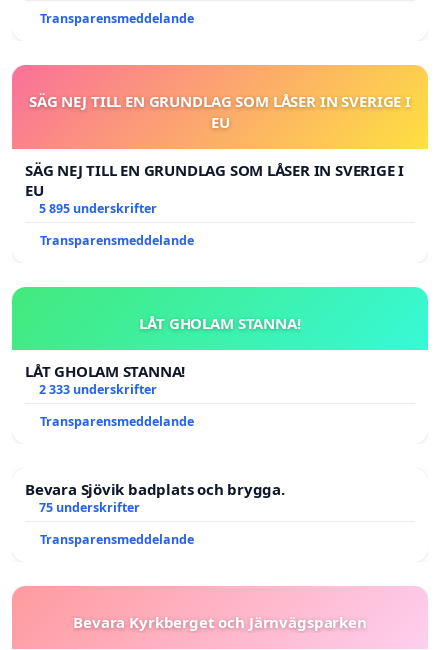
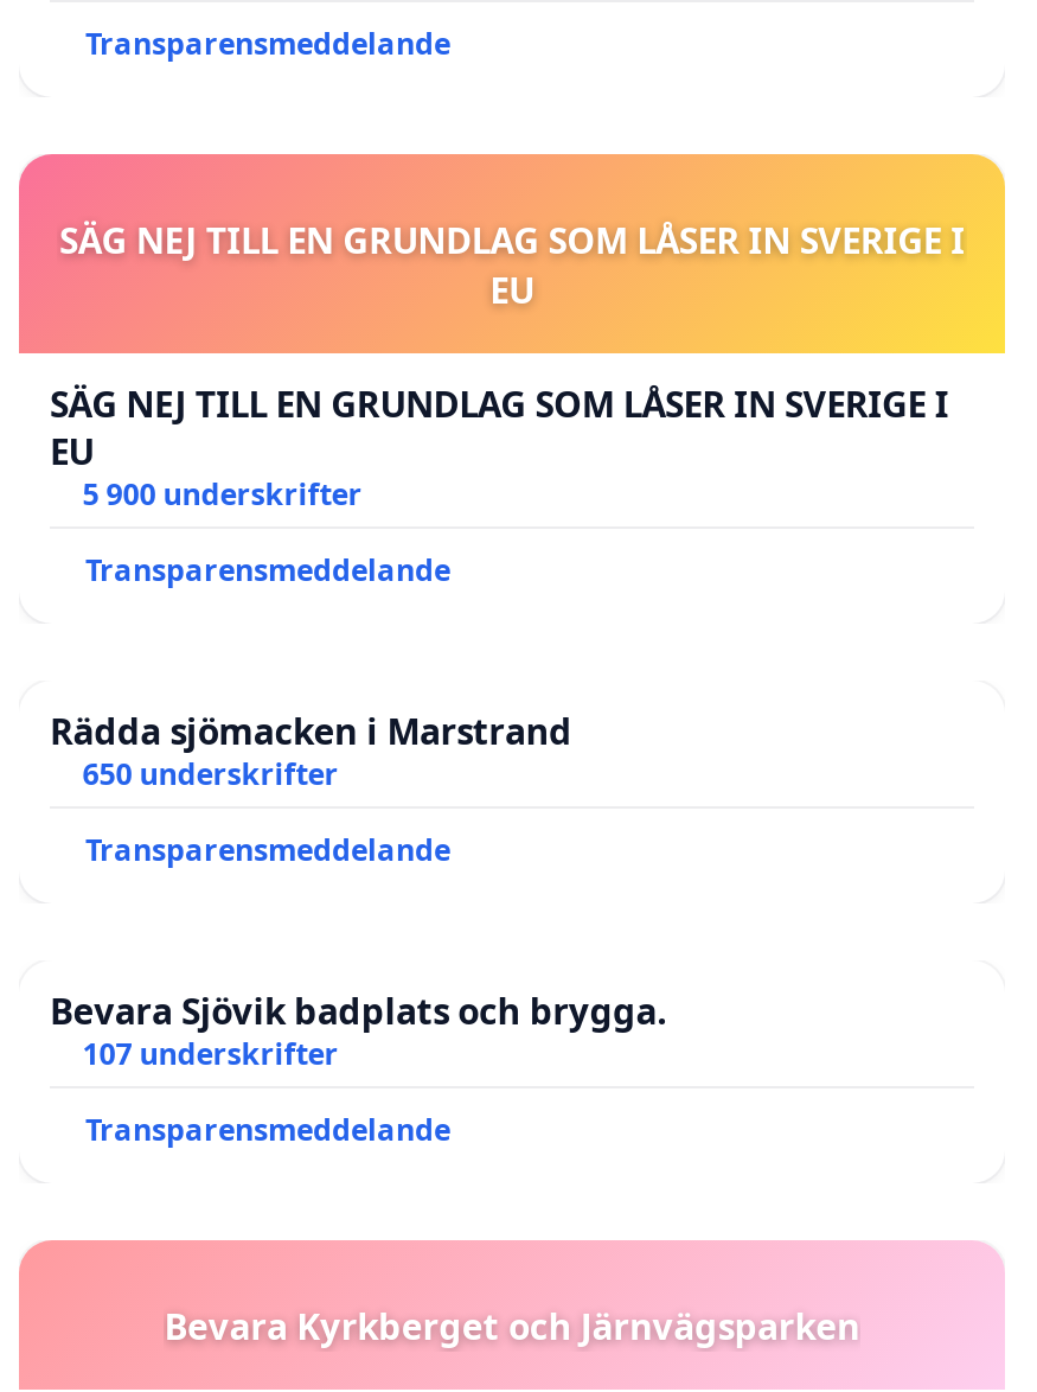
- 5 895 underskrifter
+ 5 900 underskrifter

- LÅT GHOLAM STANNA!
- LÅT GHOLAM STANNA!
- 2 333 underskrifter
+ Rädda sjömacken i Marstrand
+ 650 underskrifter

- 75 underskrifter
+ 107 underskrifter
